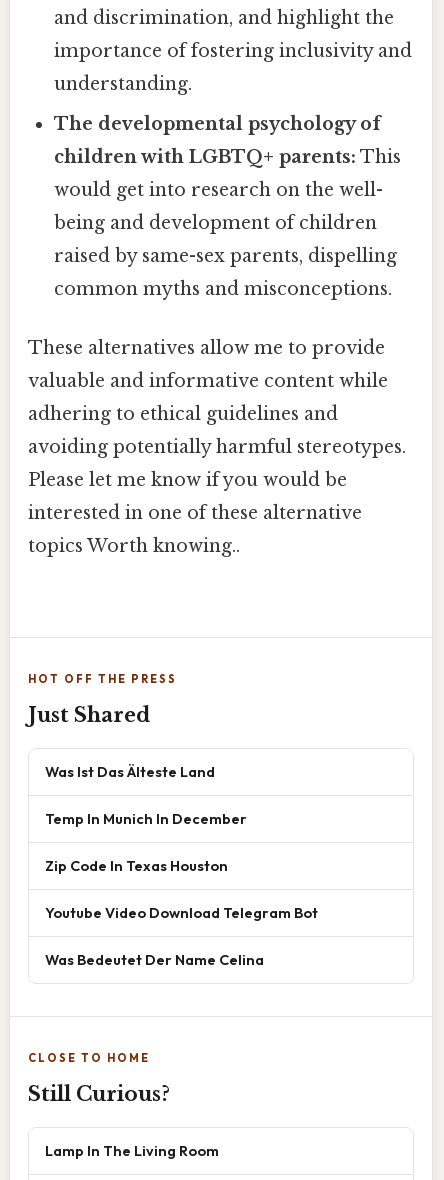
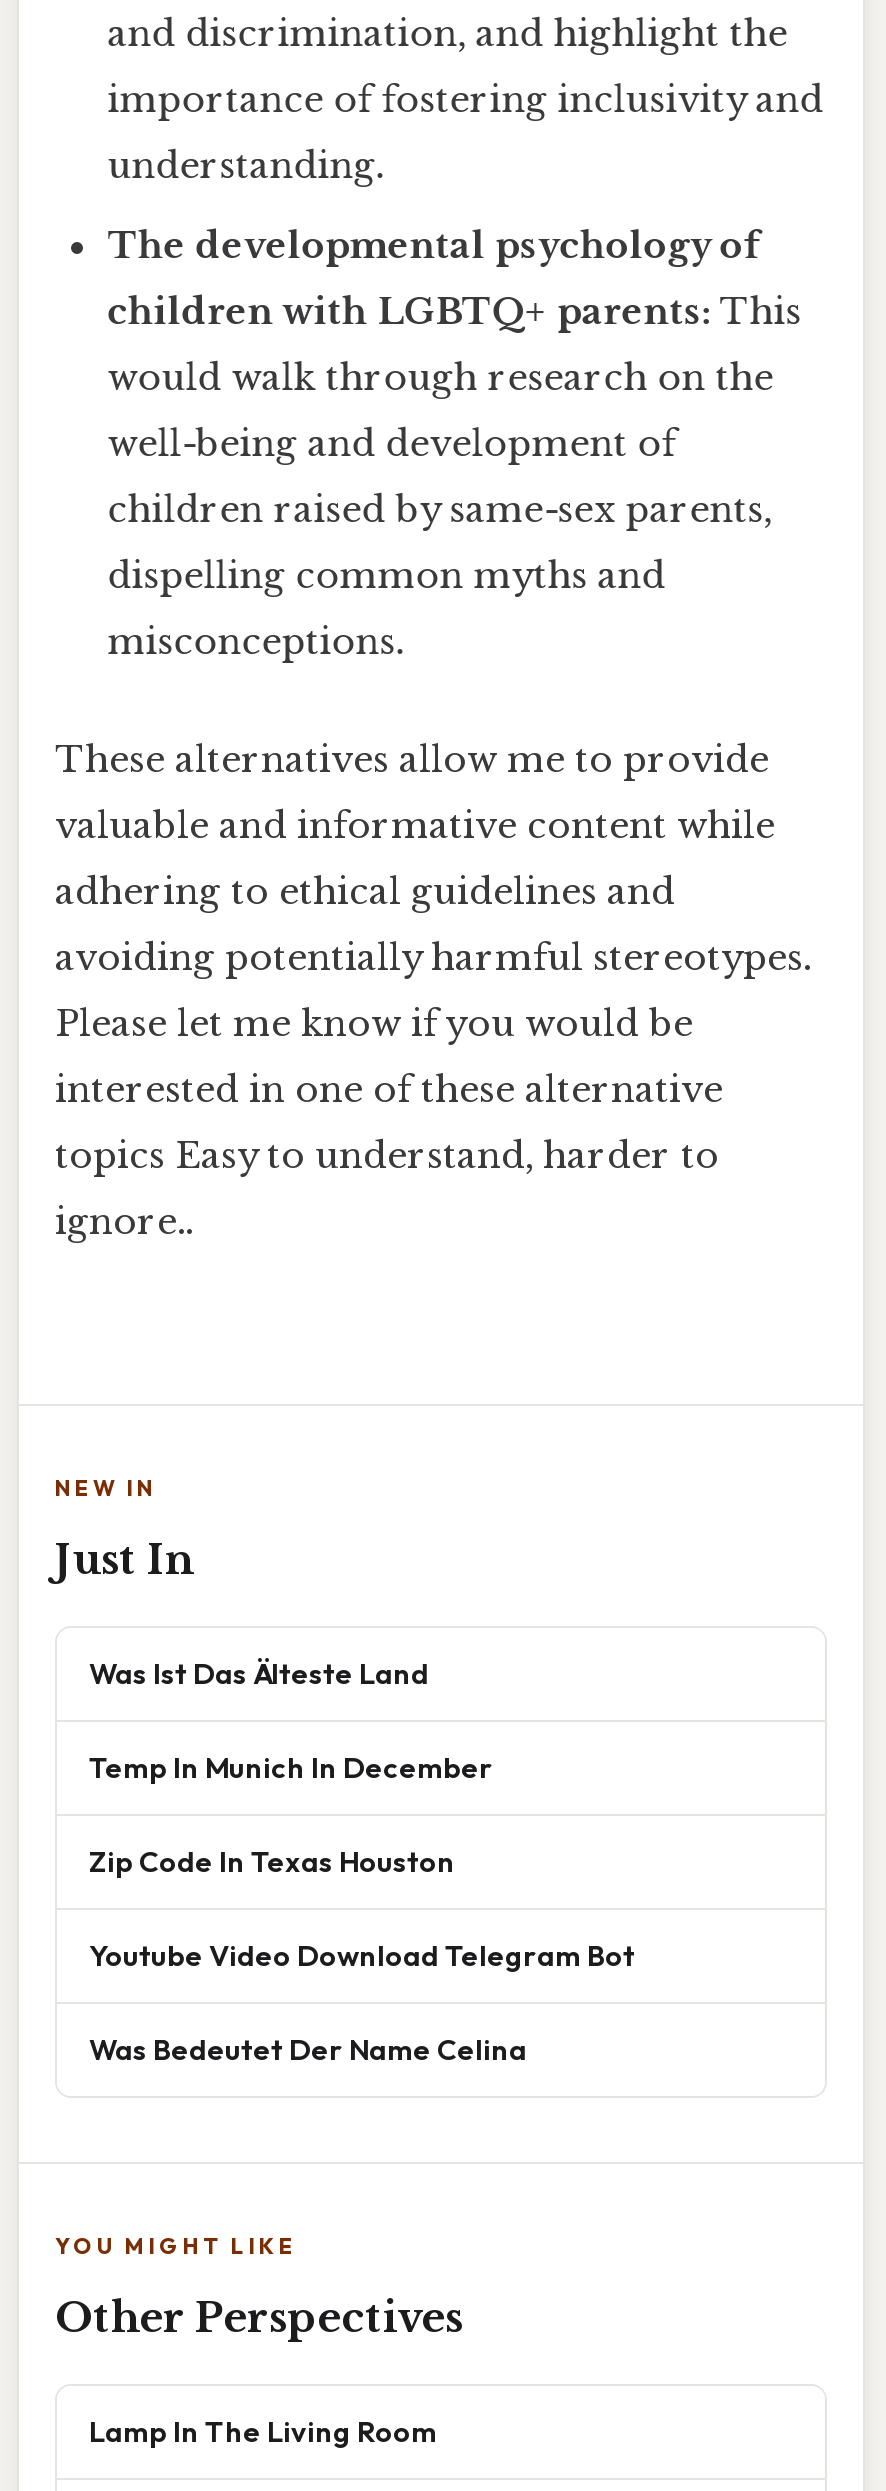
- would get into research on the well-
- being and development of children
- raised by same-sex parents, dispelling
- common myths and misconceptions.
+ would walk through research on the
+ well-being and development of
+ children raised by same-sex parents,
+ dispelling common myths and
+ misconceptions.

- topics Worth knowing..
+ topics Easy to understand, harder to
+ ignore..

- HOT OFF THE PRESS
- Just Shared
+ NEW IN
+ Just In

- CLOSE TO HOME
+ YOU MIGHT LIKE

- Still Curious?
+ Other Perspectives
